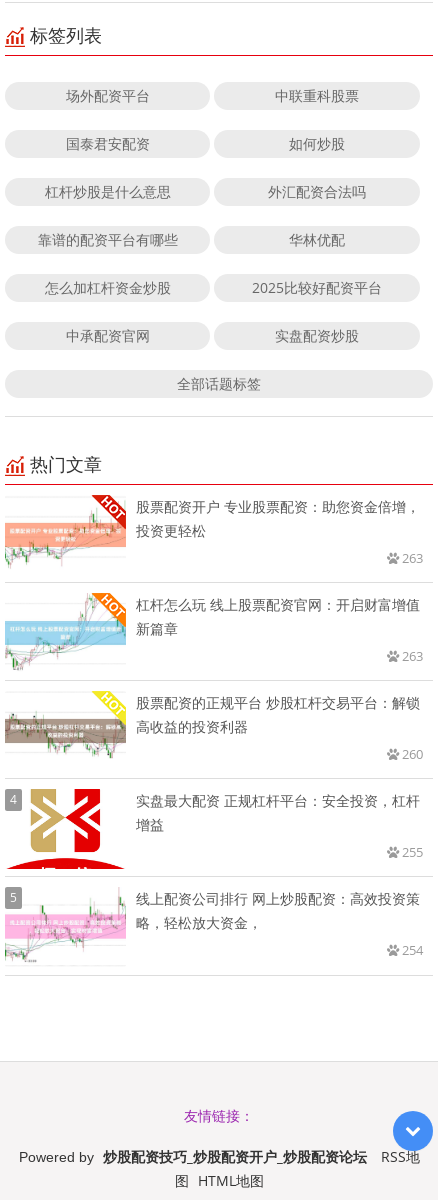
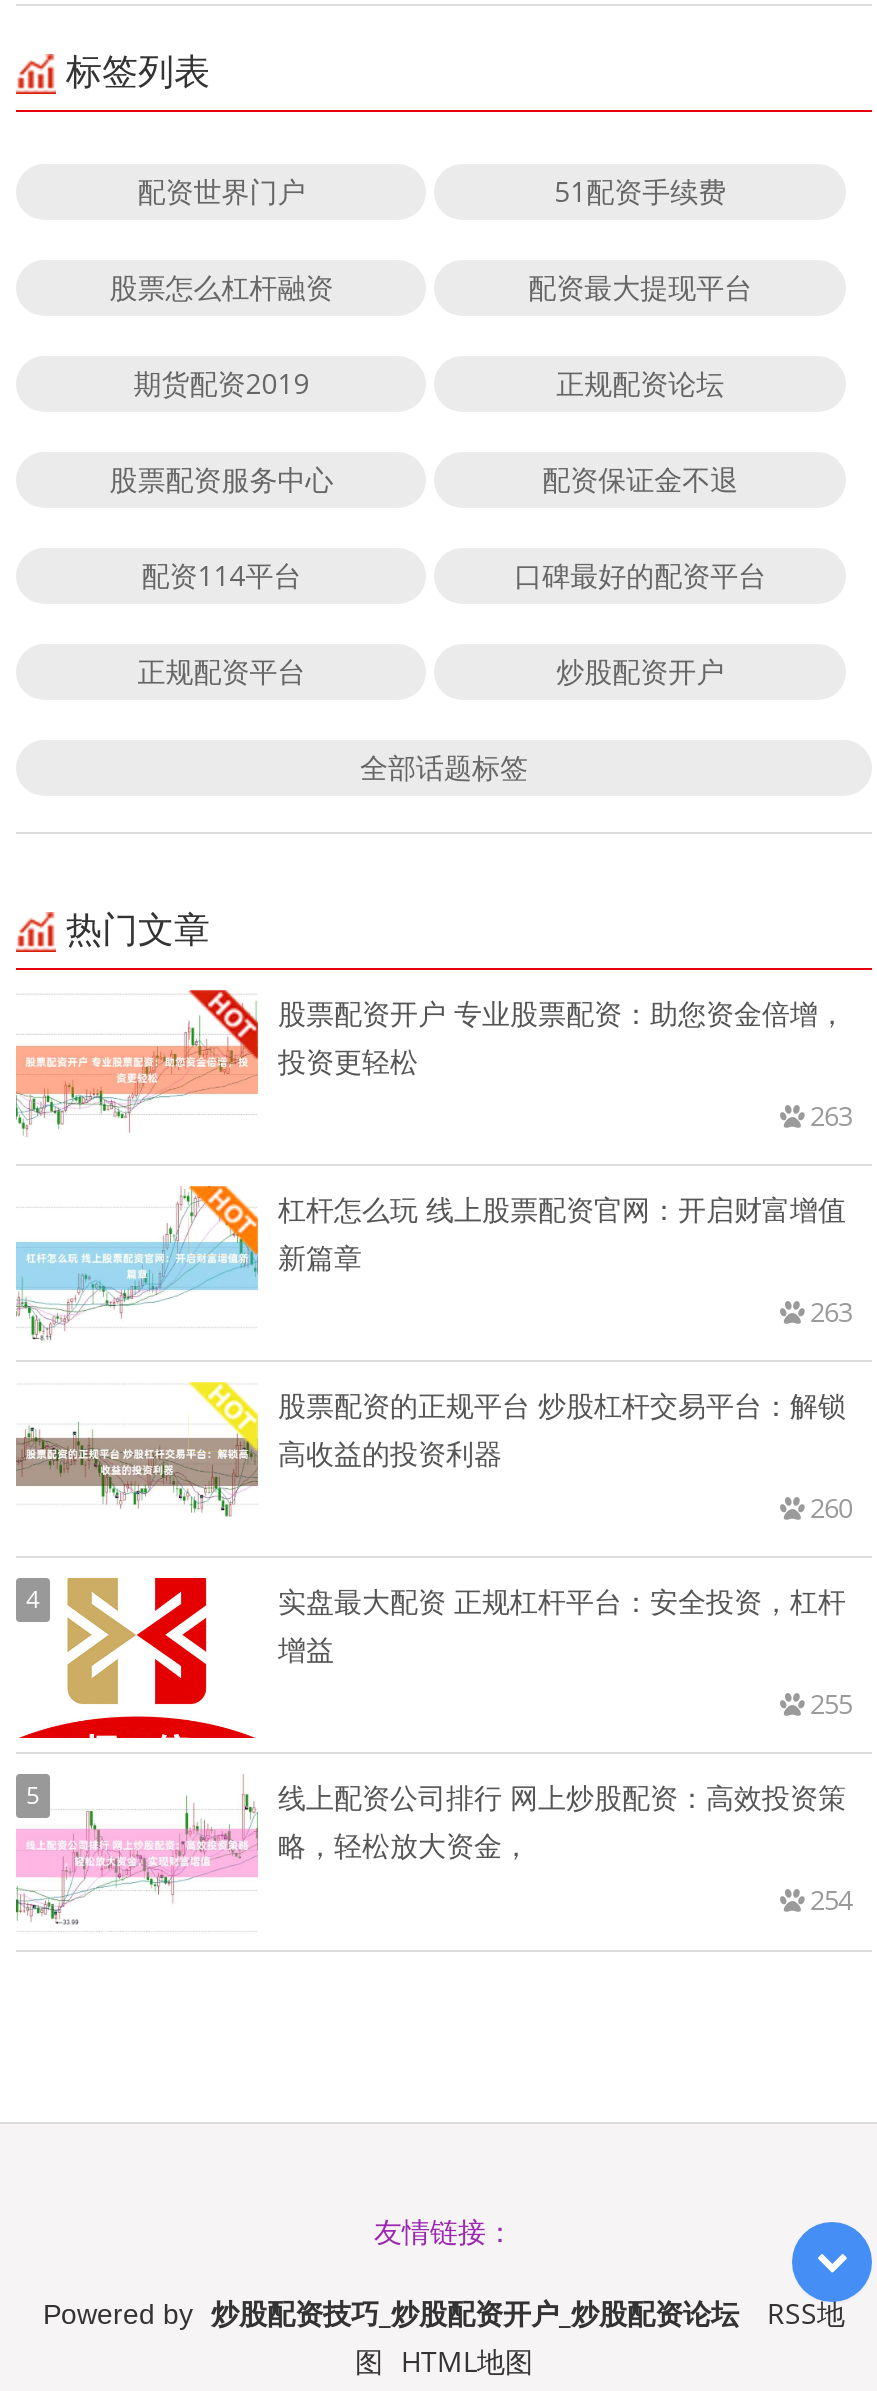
- 场外配资平台
- 中联重科股票
+ 配资世界门户
+ 51配资手续费

- 国泰君安配资
- 如何炒股
+ 股票怎么杠杆融资
+ 配资最大提现平台

- 杠杆炒股是什么意思
- 外汇配资合法吗
+ 期货配资2019
+ 正规配资论坛

- 靠谱的配资平台有哪些
- 华林优配
+ 股票配资服务中心
+ 配资保证金不退

- 怎么加杠杆资金炒股
- 2025比较好配资平台
+ 配资114平台
+ 口碑最好的配资平台

- 中承配资官网
- 实盘配资炒股
+ 正规配资平台
+ 炒股配资开户
